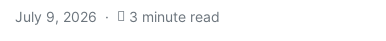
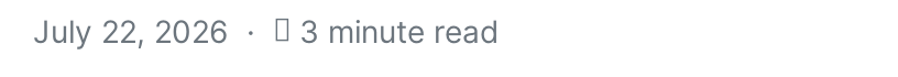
- July 9, 2026 3 minute read
+ July 22, 2026 3 minute read
